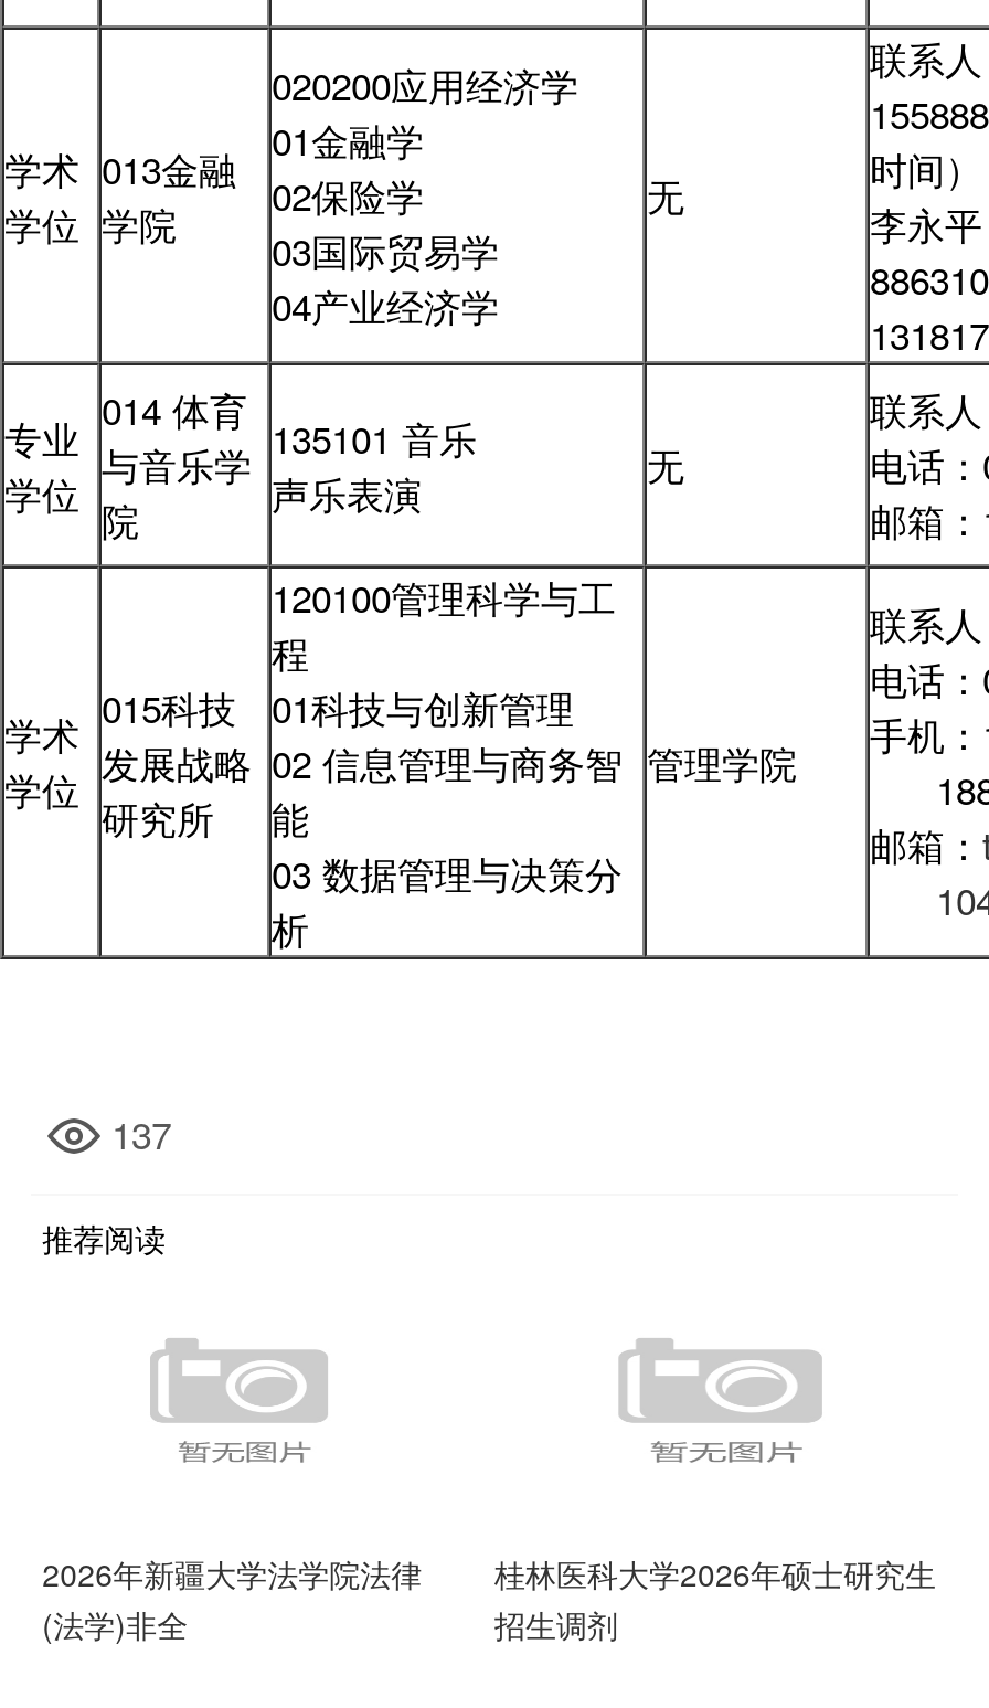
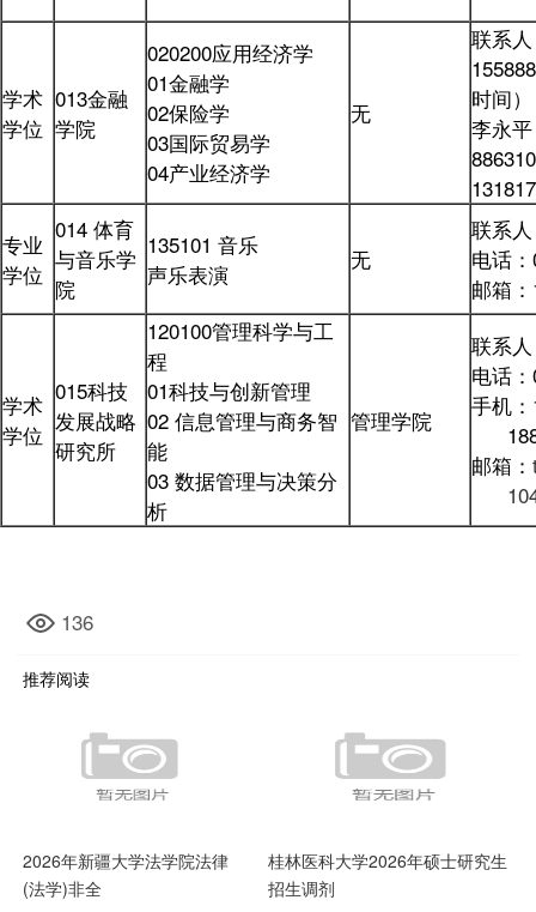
- 137
+ 136
